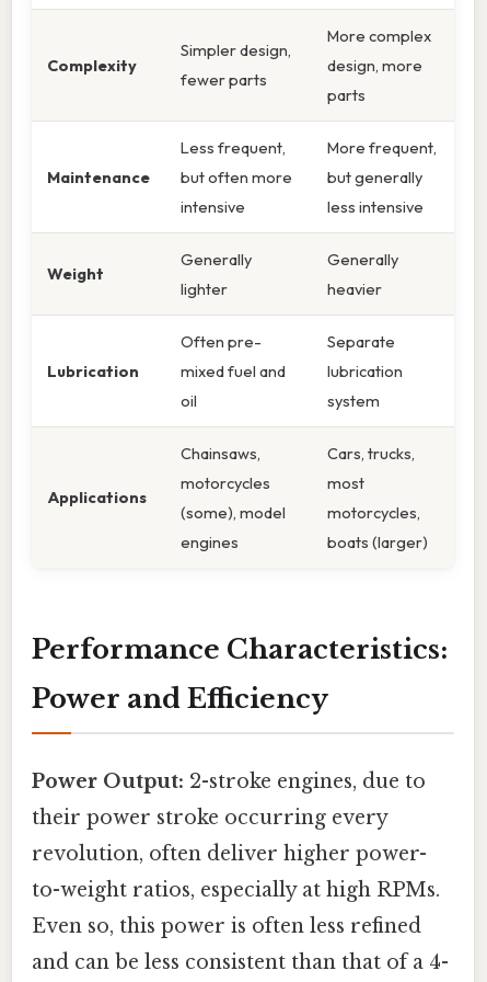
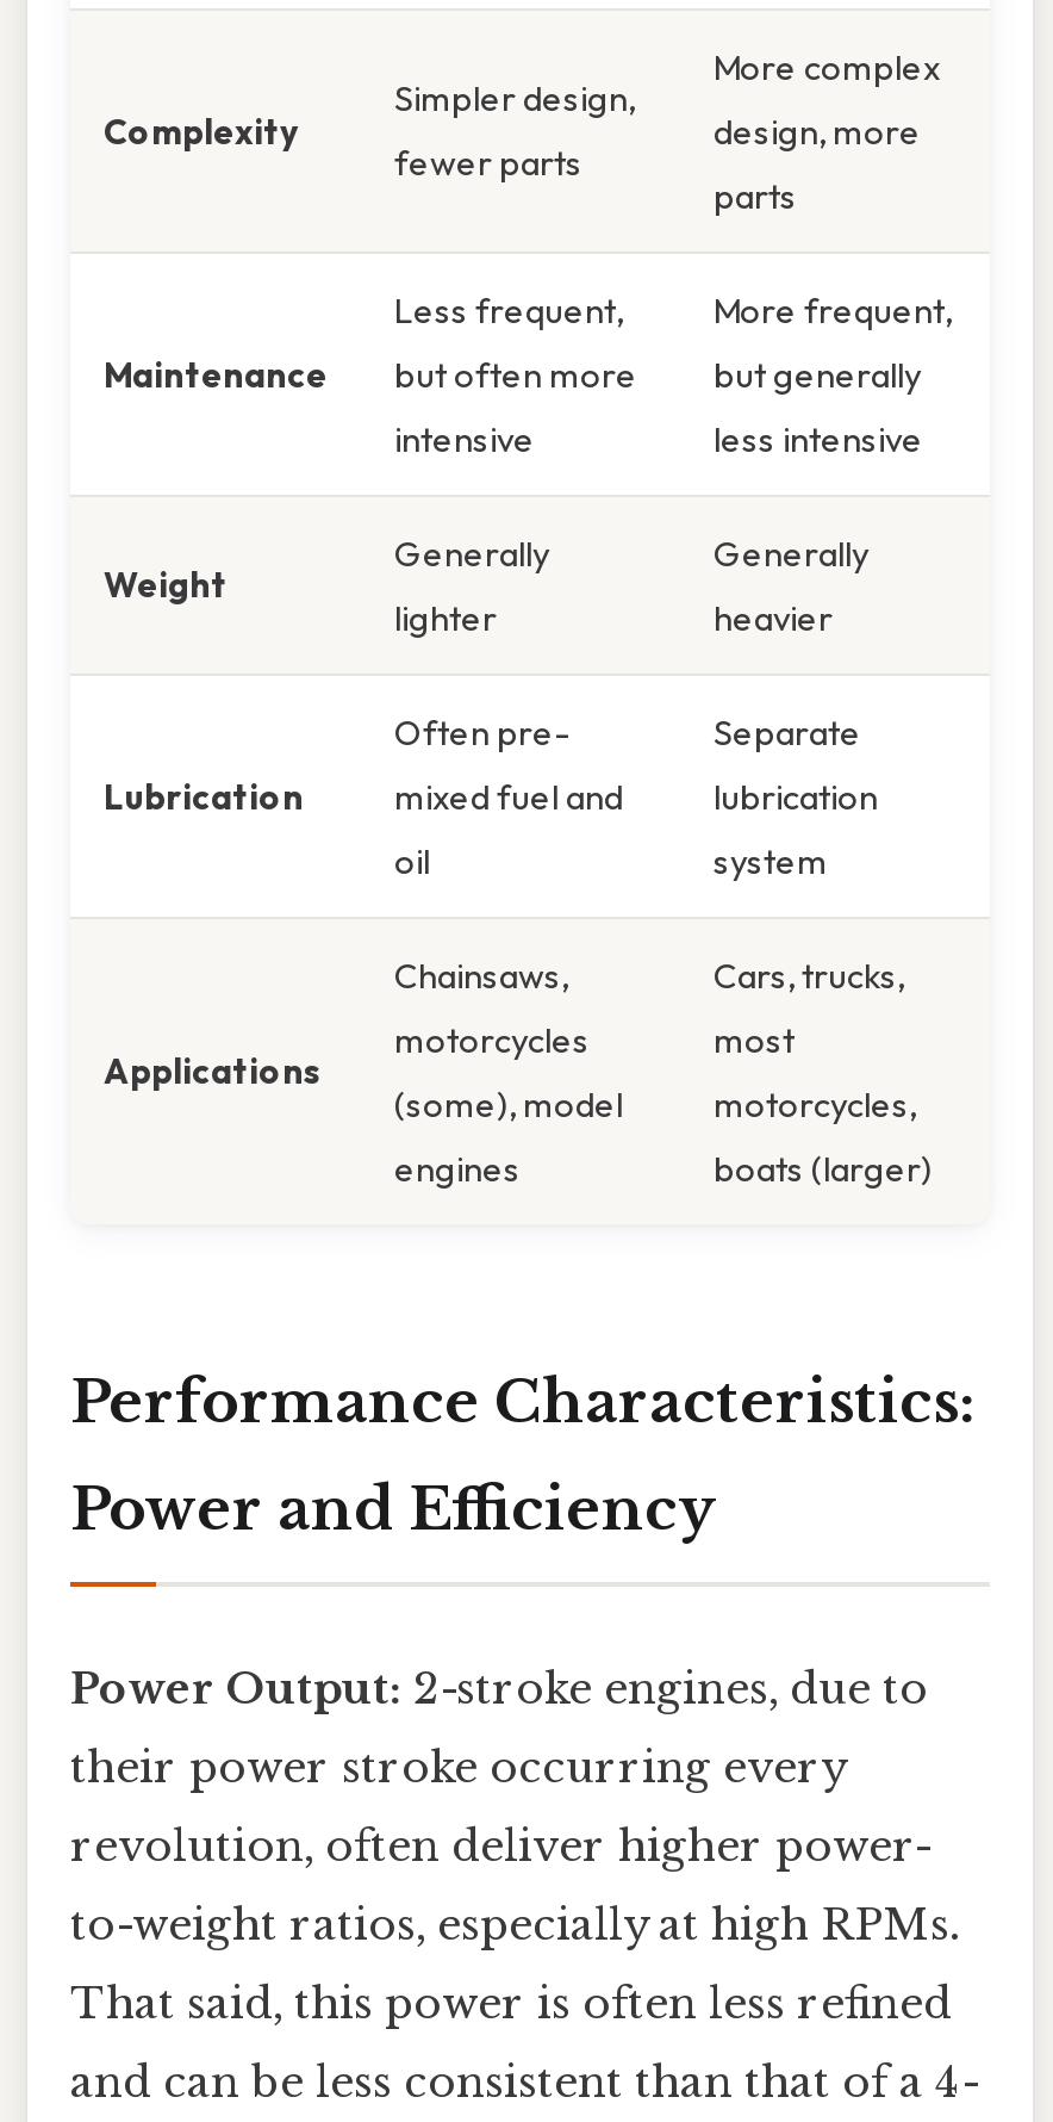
- Even so, this power is often less refined
+ That said, this power is often less refined
